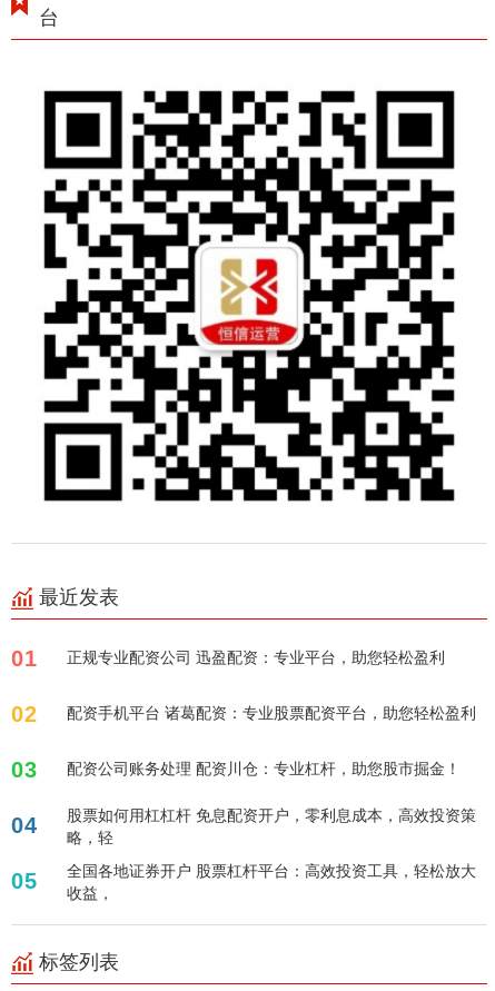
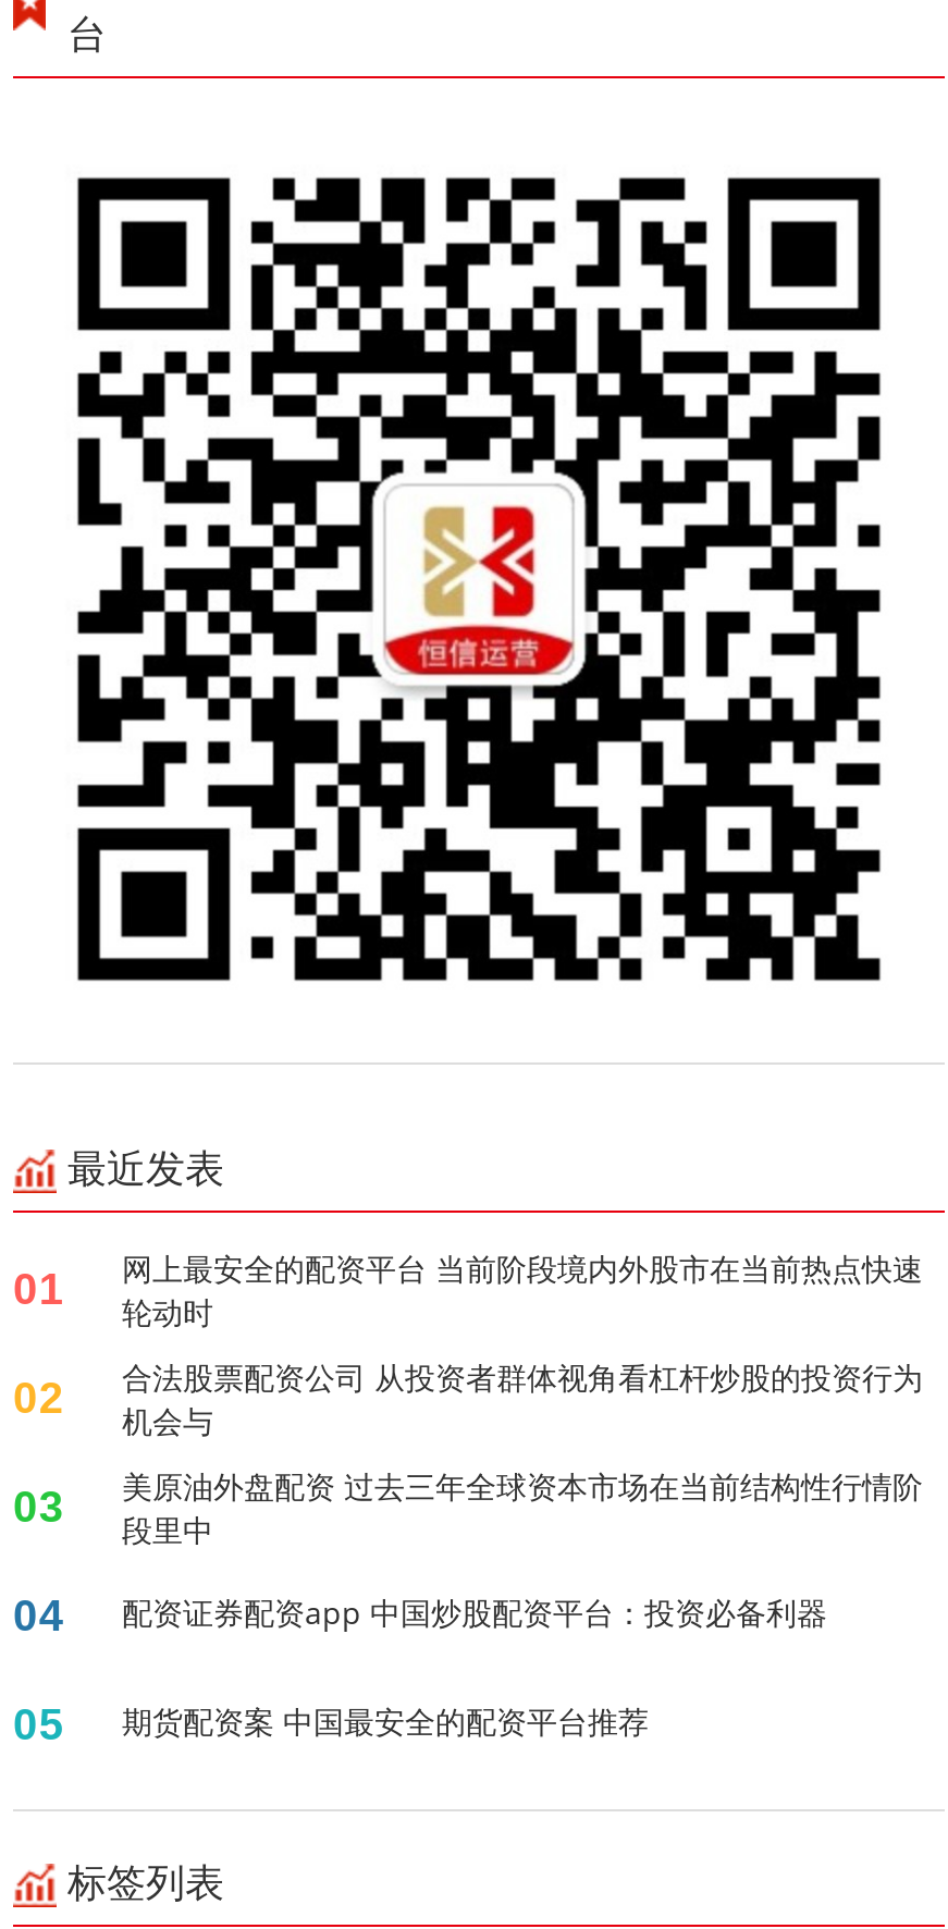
- 正规专业配资公司 迅盈配资：专业平台，助您轻松盈利
+ 网上最安全的配资平台 当前阶段境内外股市在当前热点快速
+ 轮动时

- 配资手机平台 诸葛配资：专业股票配资平台，助您轻松盈利
+ 合法股票配资公司 从投资者群体视角看杠杆炒股的投资行为
+ 机会与

- 配资公司账务处理 配资川仓：专业杠杆，助您股市掘金！
+ 美原油外盘配资 过去三年全球资本市场在当前结构性行情阶
+ 段里中

- 股票如何用杠杠杆 免息配资开户，零利息成本，高效投资策
- 略，轻
+ 配资证券配资app 中国炒股配资平台：投资必备利器

- 全国各地证券开户 股票杠杆平台：高效投资工具，轻松放大
- 收益，
+ 期货配资案 中国最安全的配资平台推荐
